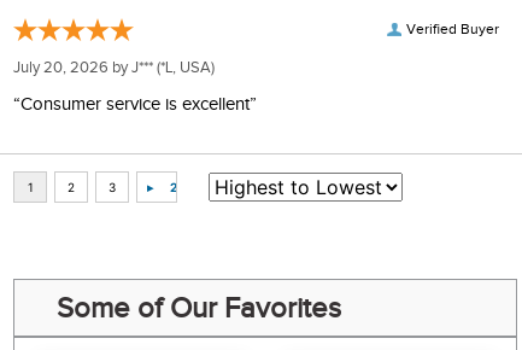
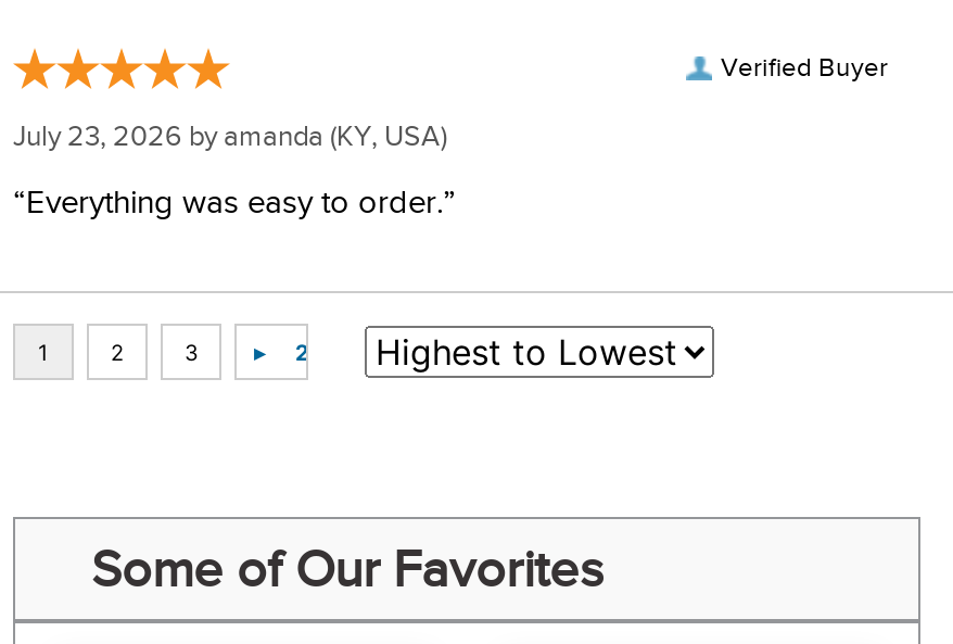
- July 20, 2026 by J*** (*L, USA)
+ July 23, 2026 by amanda (KY, USA)

- “Consumer service is excellent”
+ “Everything was easy to order.”
